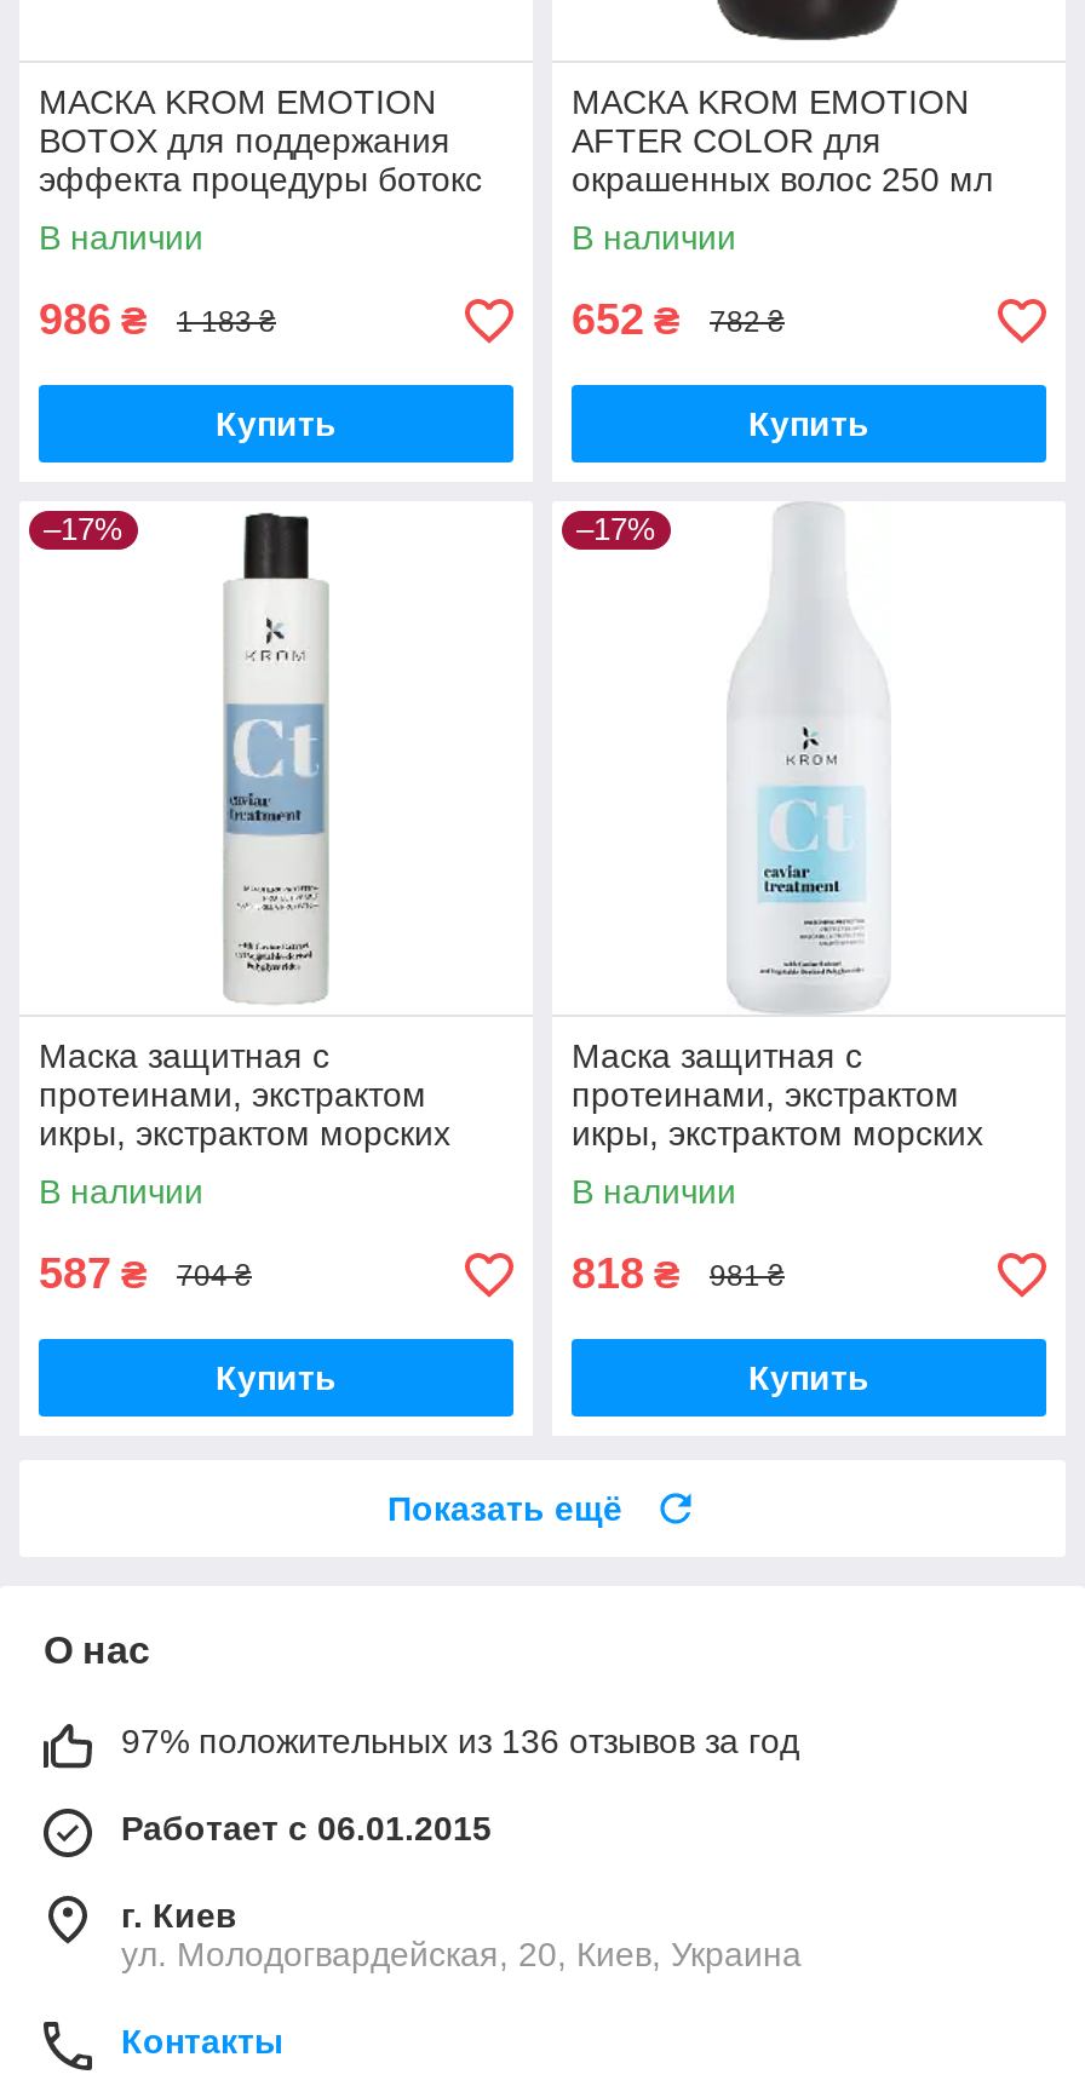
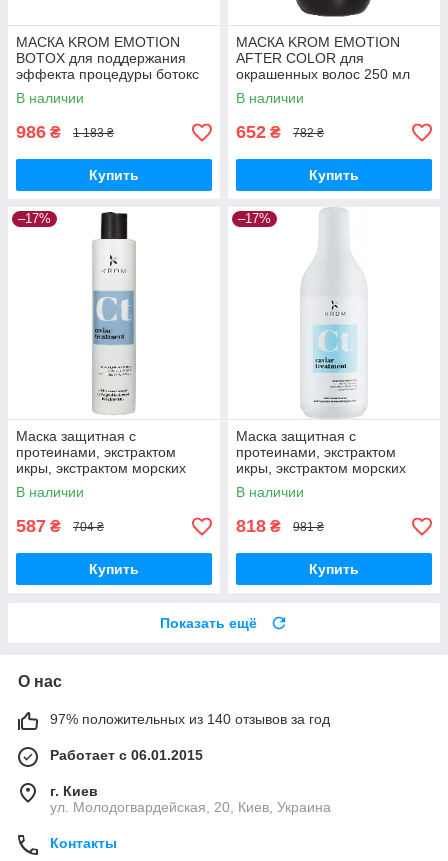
- 97% положительных из 136 отзывов за год
+ 97% положительных из 140 отзывов за год
